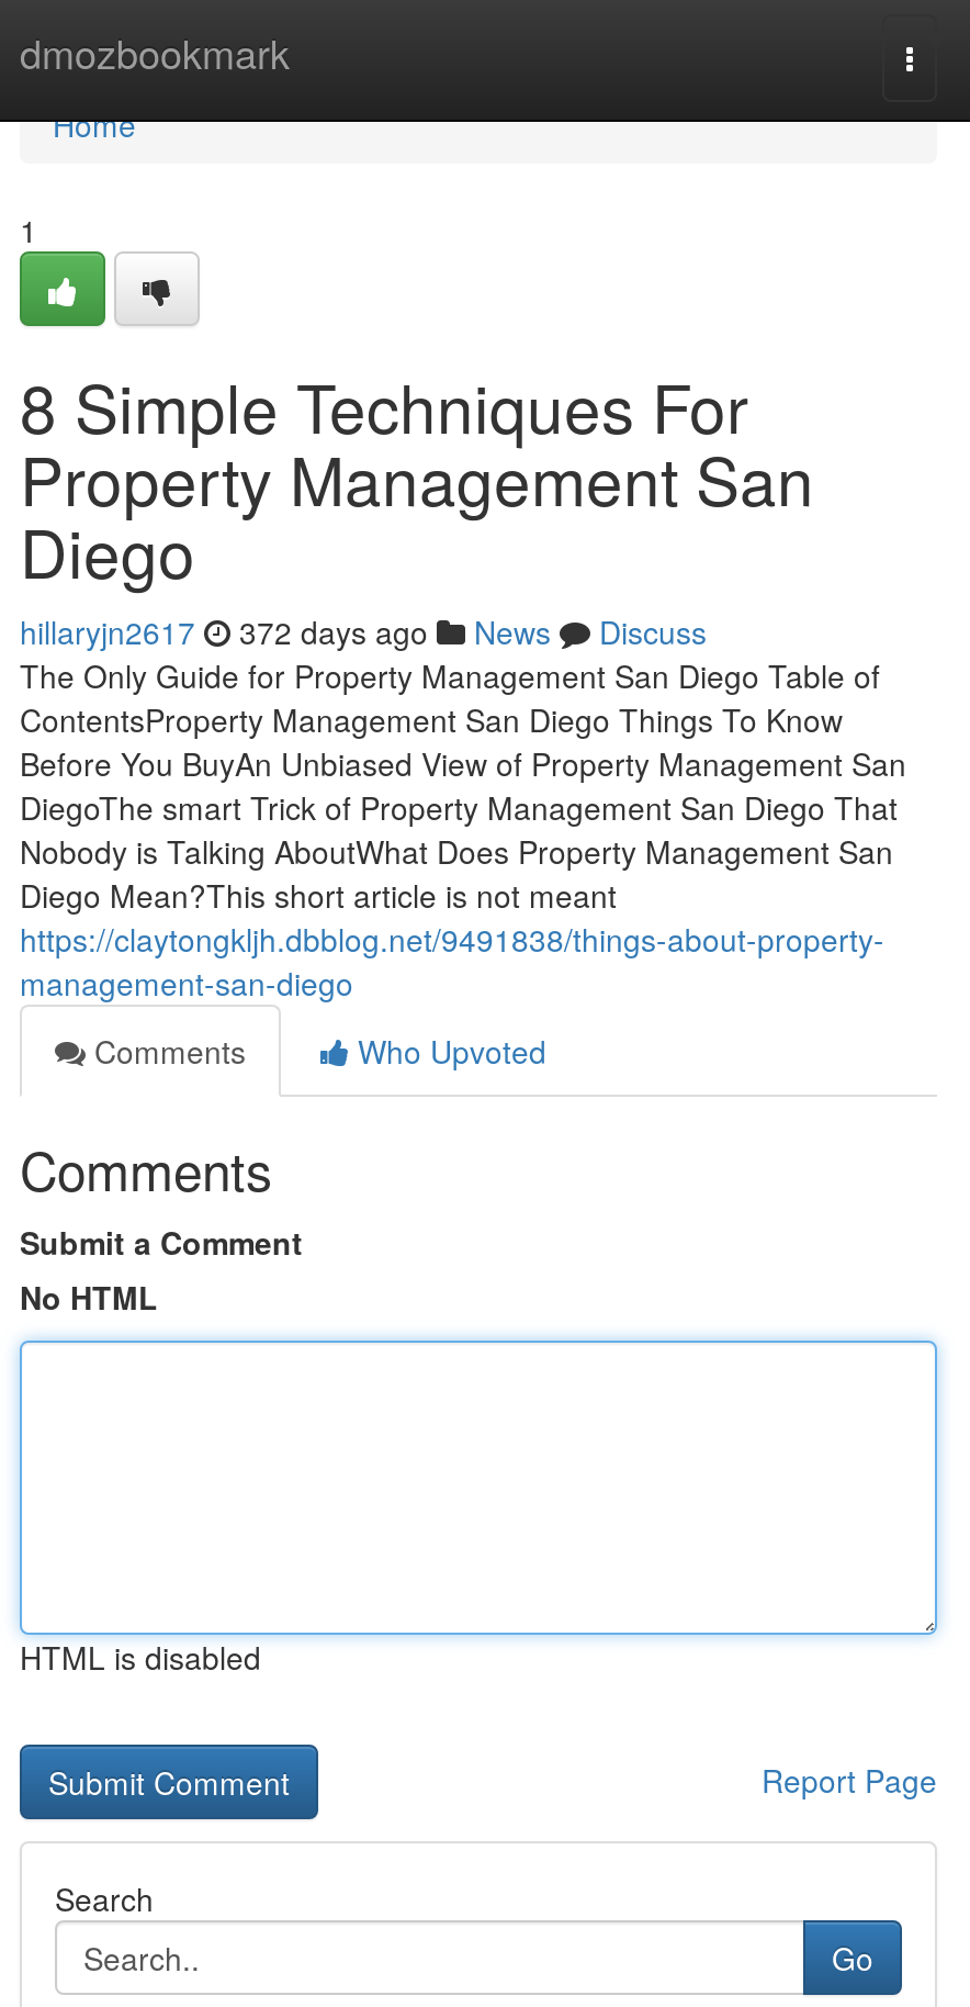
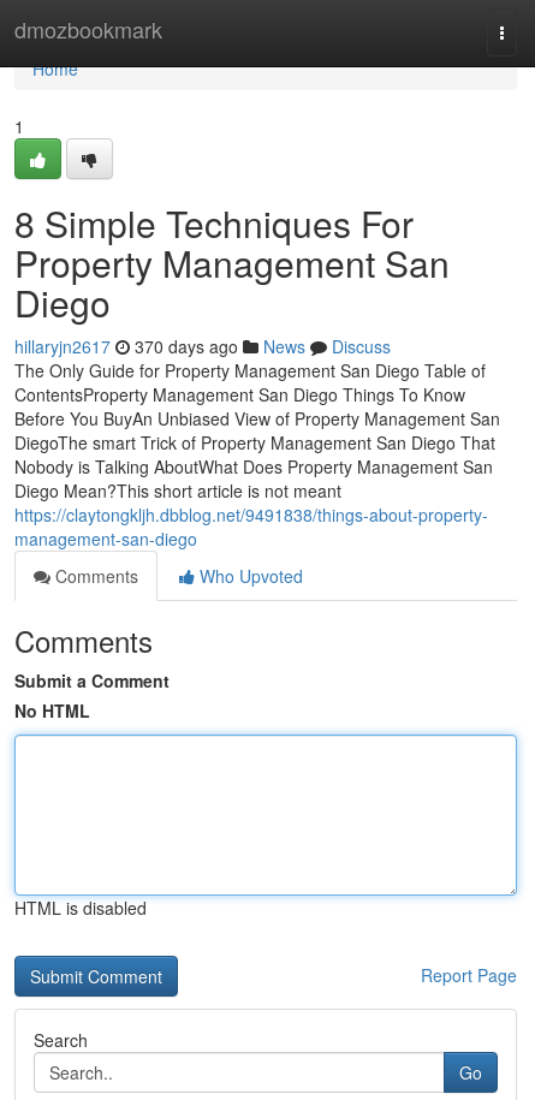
- hillaryjn2617 372 days ago News Discuss
+ hillaryjn2617 370 days ago News Discuss
